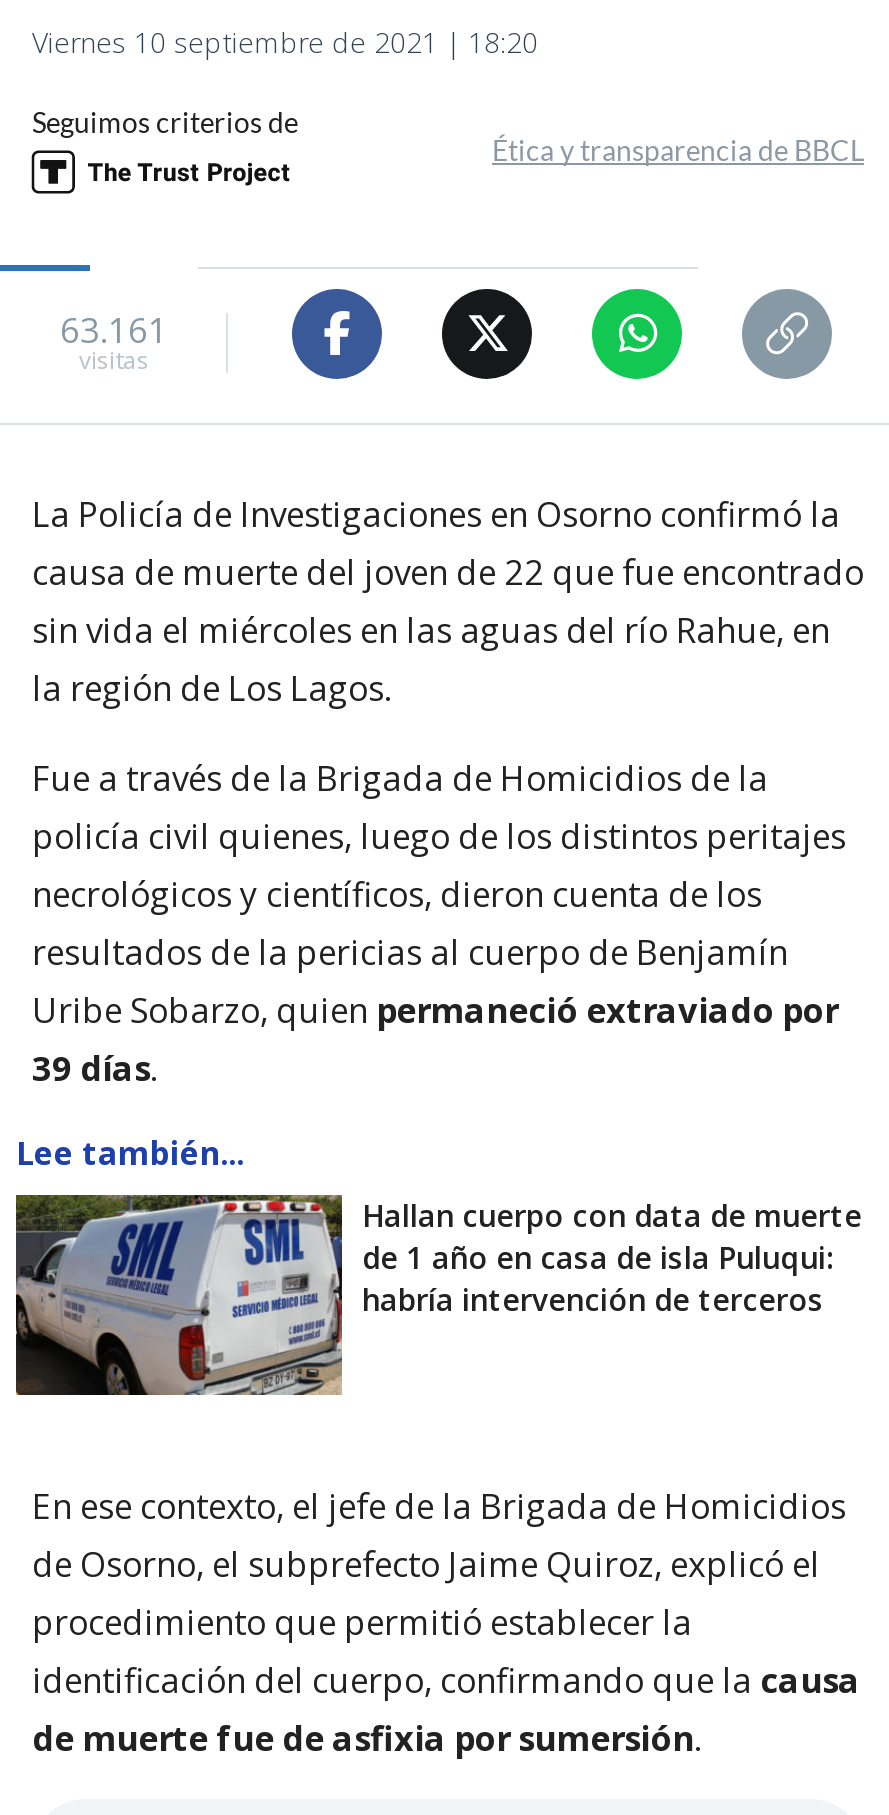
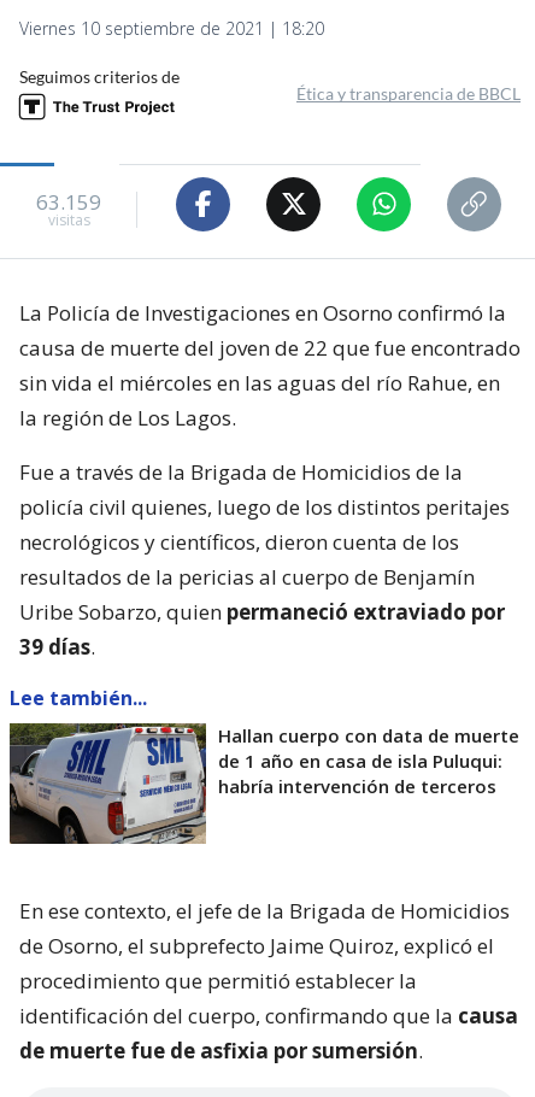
- 63.161
+ 63.159
